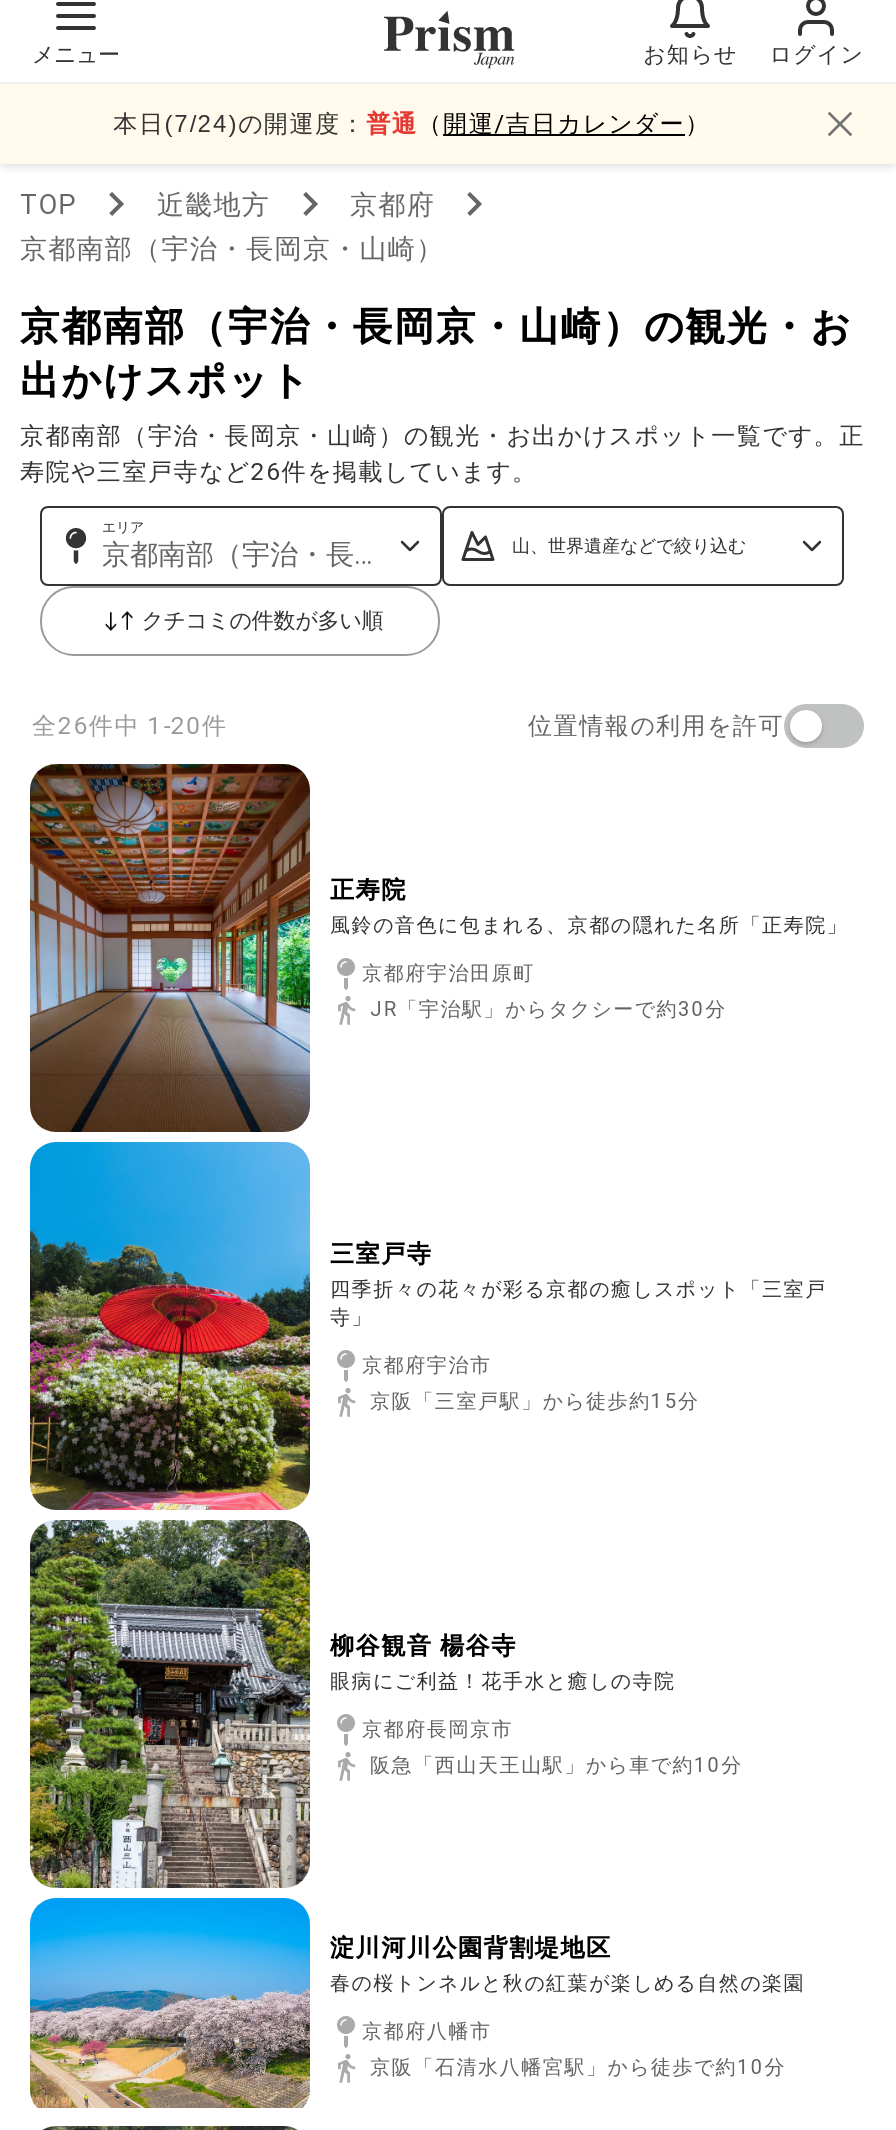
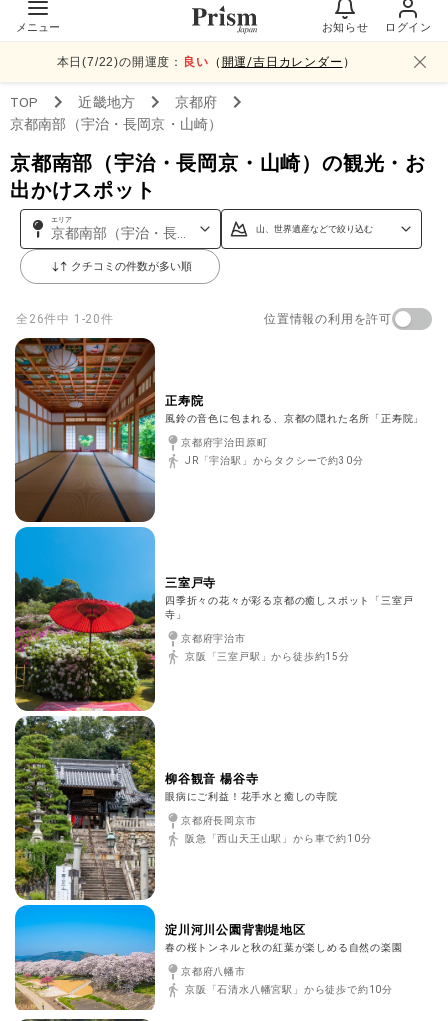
- 本日(7/24)の開運度：普通（開運/吉日カレンダー）
+ 本日(7/22)の開運度：良い（開運/吉日カレンダー）

- 京都南部（宇治・長岡京・山崎）の観光・お出かけスポット一覧です。正
- 寿院や三室戸寺など26件を掲載しています。
